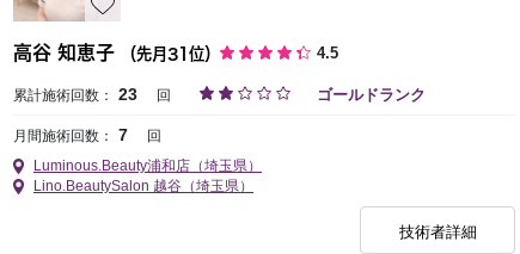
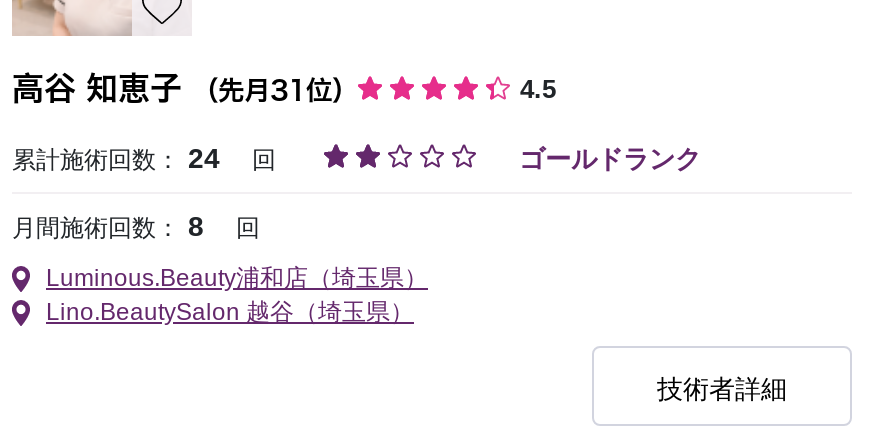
- 累計施術回数： 23 回
+ 累計施術回数： 24 回

- 月間施術回数： 7 回
+ 月間施術回数： 8 回
